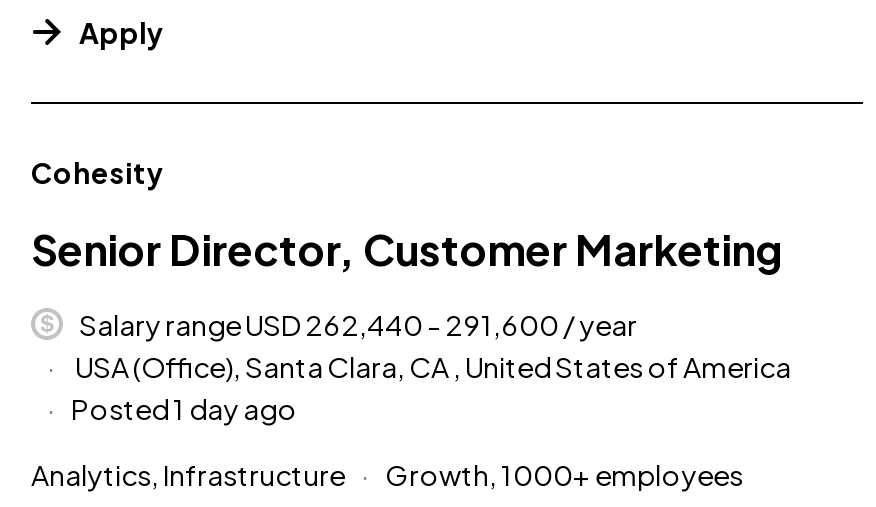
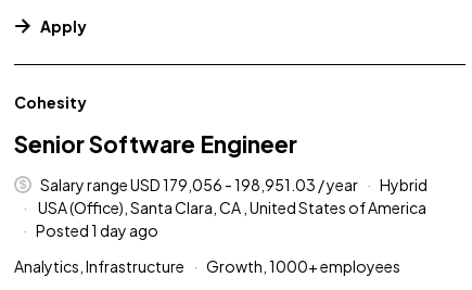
- Senior Director, Customer Marketing
+ Senior Software Engineer

- Salary range USD 262,440 - 291,600 / year
+ Salary range USD 179,056 - 198,951.03 / year
+ Hybrid
